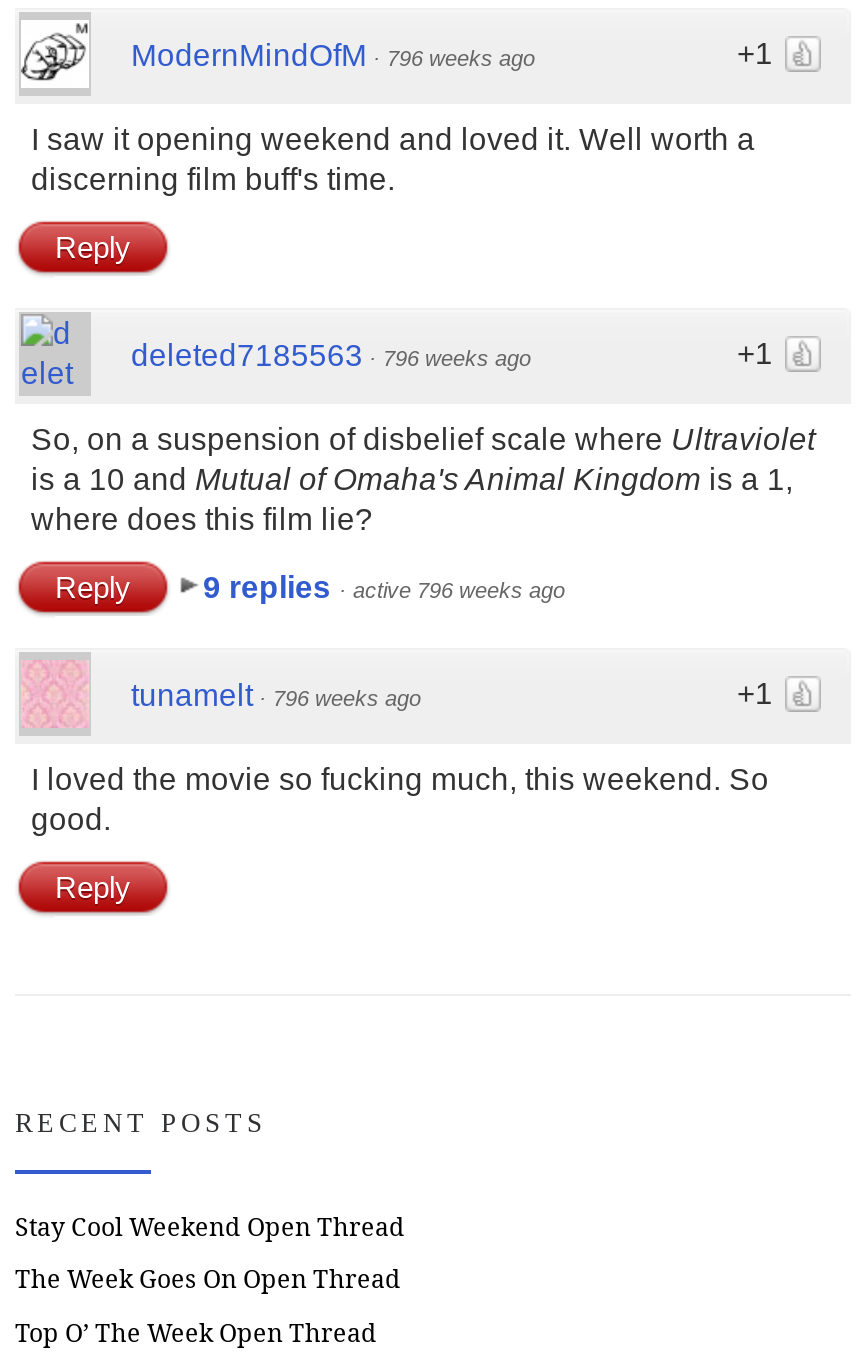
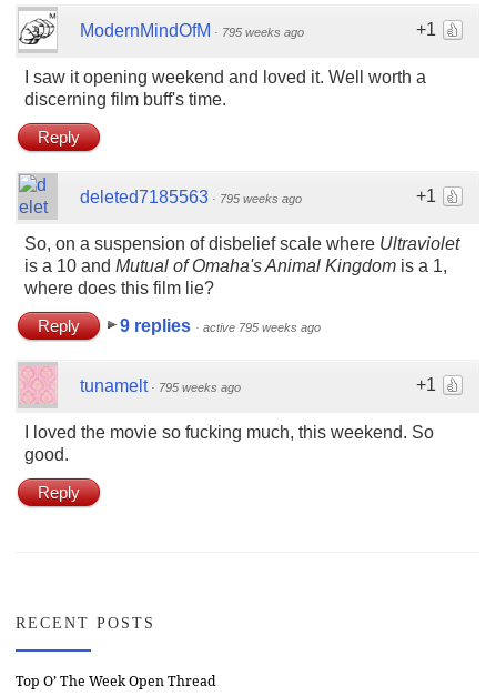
- ModernMindOfM · 796 weeks ago
+ ModernMindOfM · 795 weeks ago

- deleted7185563 · 796 weeks ago
+ deleted7185563 · 795 weeks ago

- 9 replies · active 796 weeks ago
+ 9 replies · active 795 weeks ago

- tunamelt · 796 weeks ago
+ tunamelt · 795 weeks ago

- Stay Cool Weekend Open Thread
- The Week Goes On Open Thread
